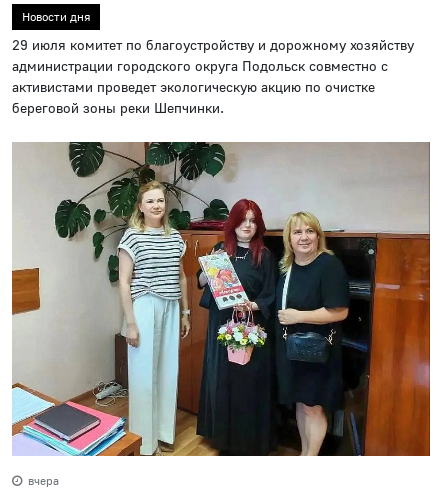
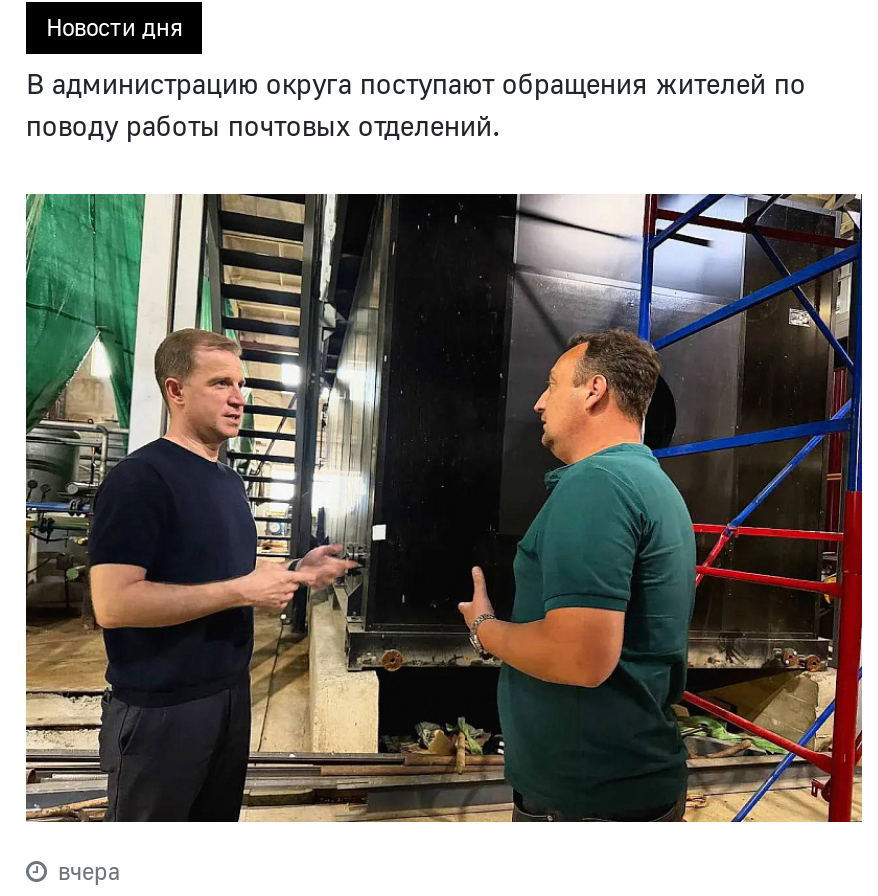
- 29 июля комитет по благоустройству и дорожному хозяйству
- администрации городского округа Подольск совместно с
- активистами проведет экологическую акцию по очистке
- береговой зоны реки Шепчинки.
+ В администрацию округа поступают обращения жителей по
+ поводу работы почтовых отделений.

- [image]
+ [image]
